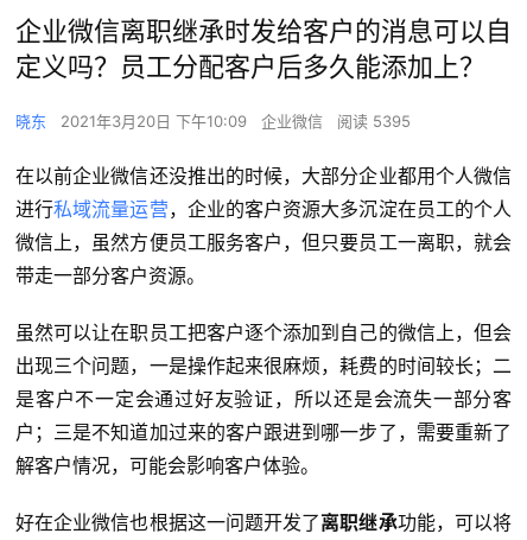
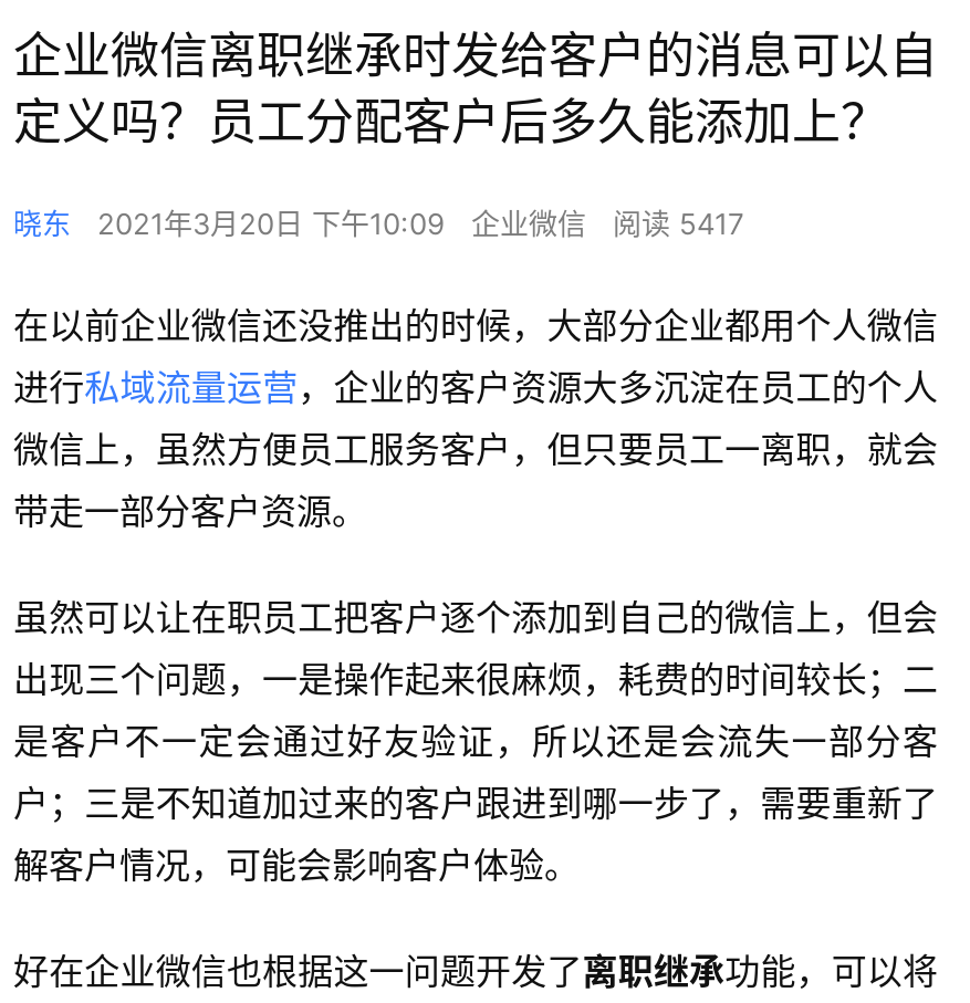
- 晓东 2021年3月20日 下午10:09 企业微信 阅读 5395
+ 晓东 2021年3月20日 下午10:09 企业微信 阅读 5417
